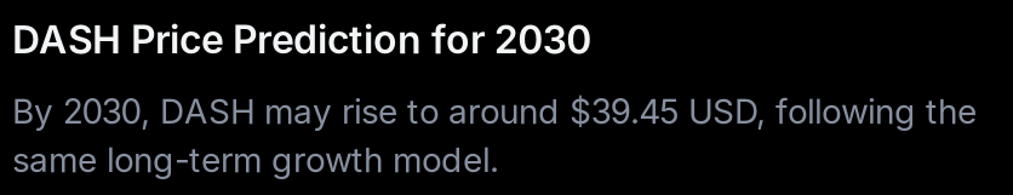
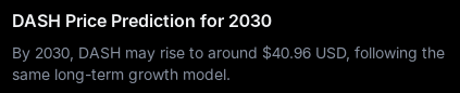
- By 2030, DASH may rise to around $39.45 USD, following the
+ By 2030, DASH may rise to around $40.96 USD, following the
